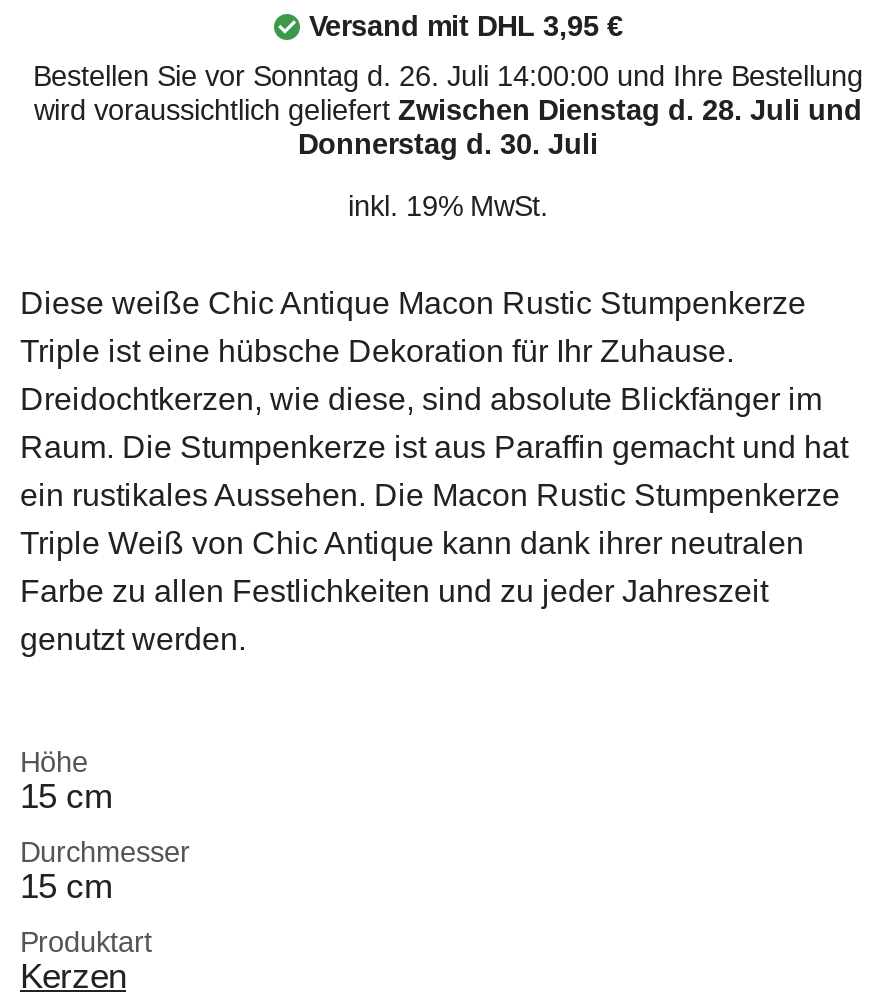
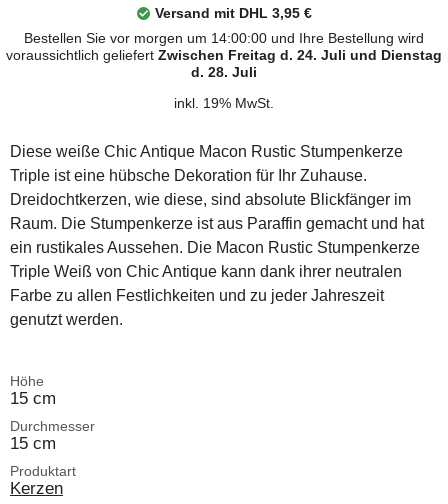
- Bestellen Sie vor Sonntag d. 26. Juli 14:00:00 und Ihre Bestellung
- wird voraussichtlich geliefert Zwischen Dienstag d. 28. Juli und
- Donnerstag d. 30. Juli
+ Bestellen Sie vor morgen um 14:00:00 und Ihre Bestellung wird
+ voraussichtlich geliefert Zwischen Freitag d. 24. Juli und Dienstag
+ d. 28. Juli
